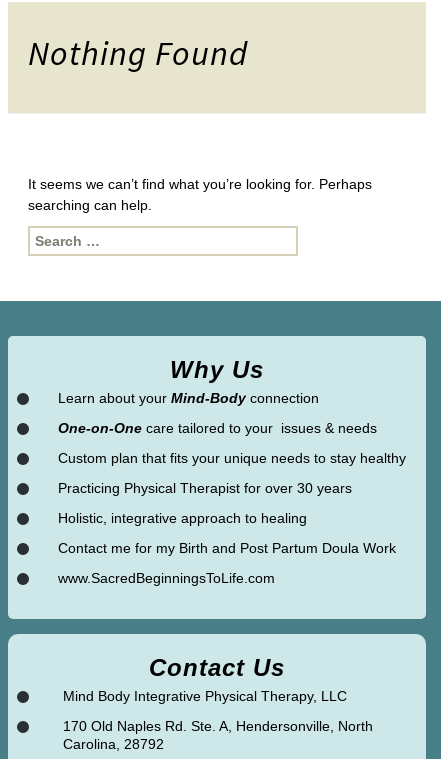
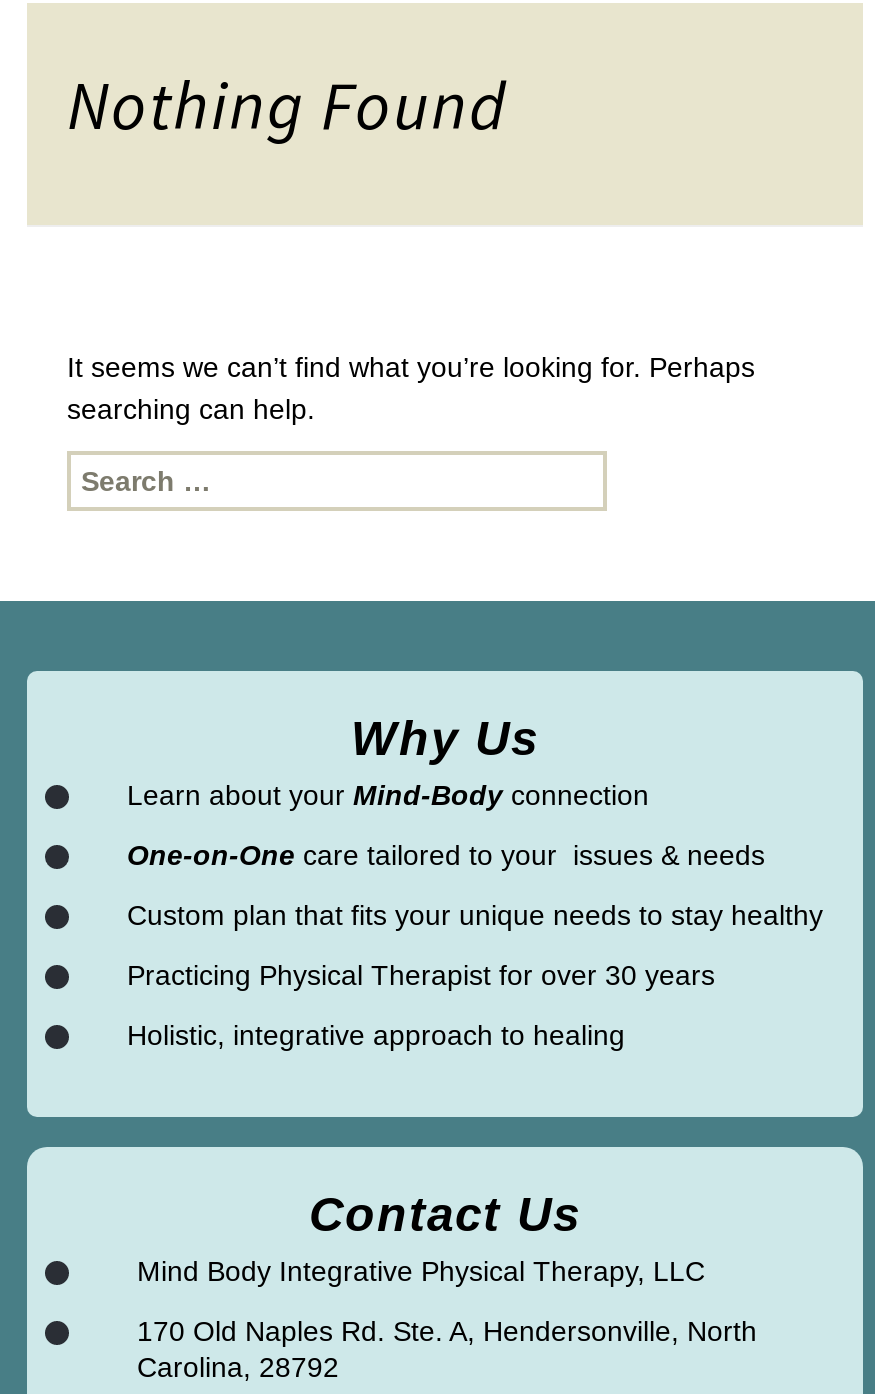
- Contact me for my Birth and Post Partum Doula Work
- www.SacredBeginningsToLife.com
